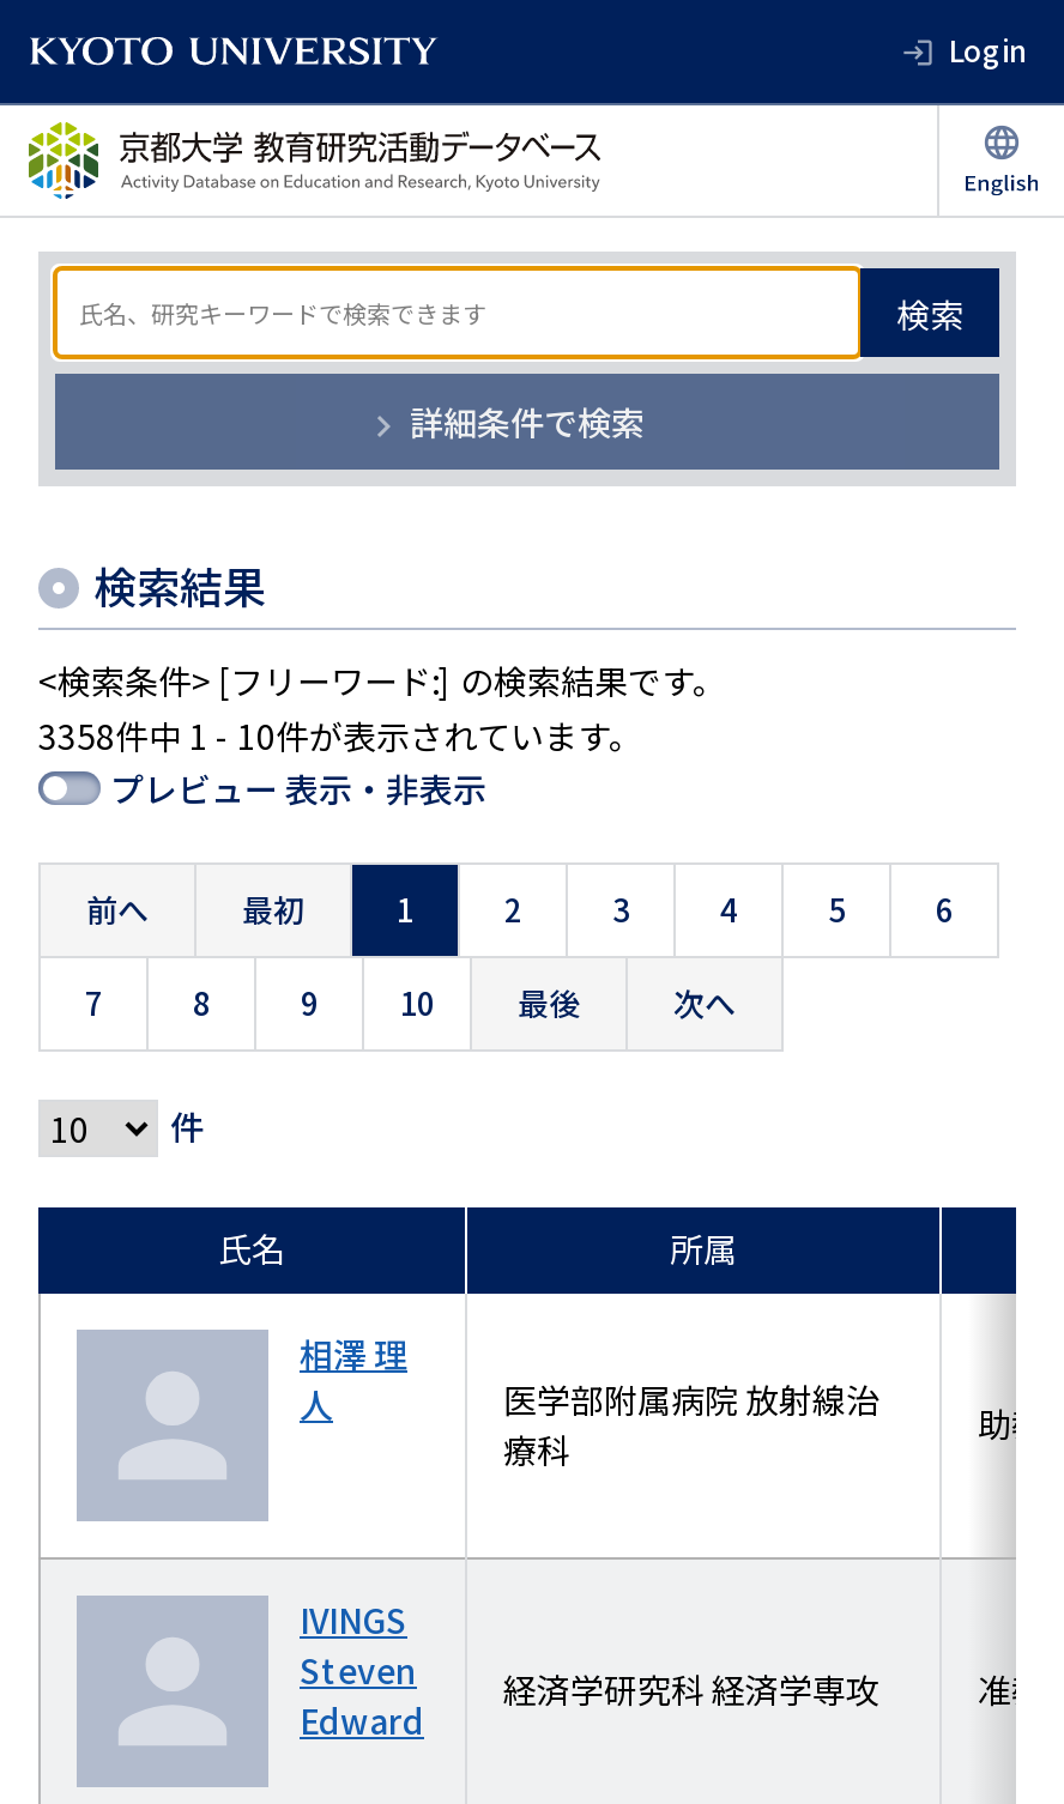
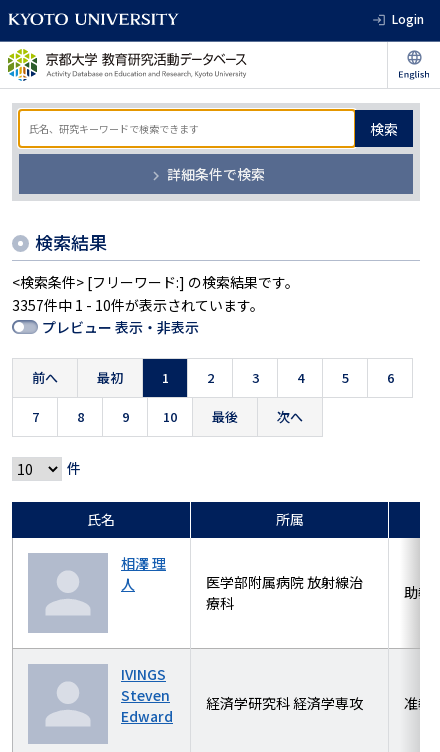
- 3358件中 1 - 10件が表示されています。
+ 3357件中 1 - 10件が表示されています。
